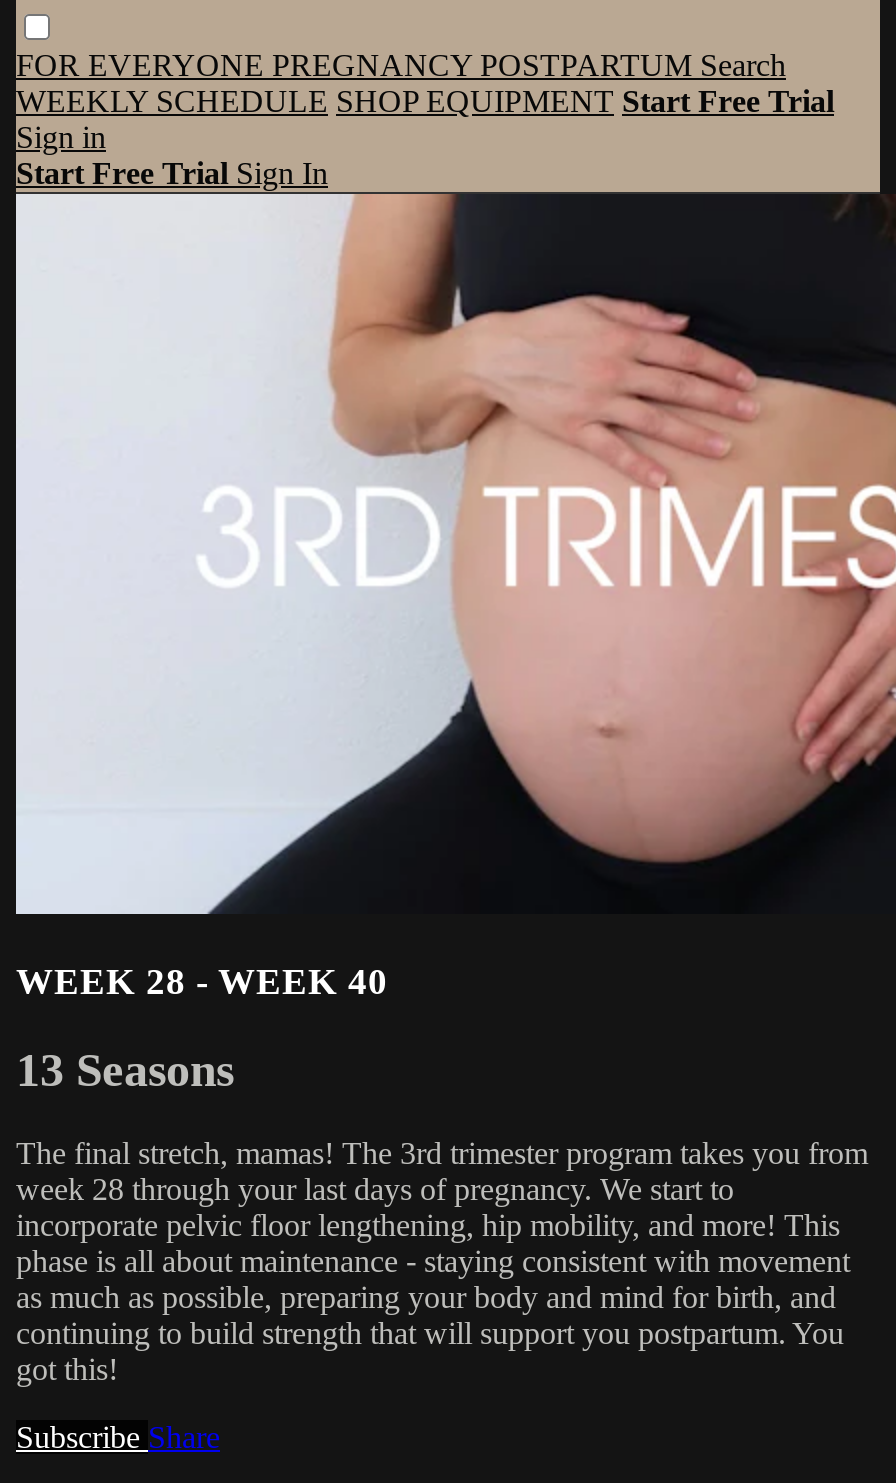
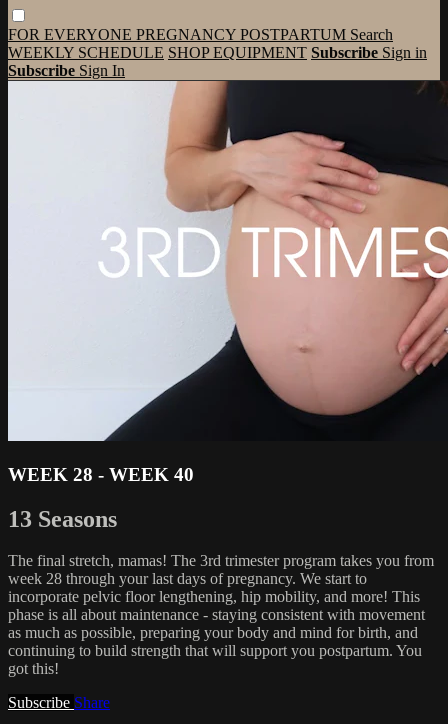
- WEEKLY SCHEDULE SHOP EQUIPMENT Start Free Trial
- Sign in
- Start Free Trial Sign In
+ WEEKLY SCHEDULE SHOP EQUIPMENT Subscribe Sign in
+ Subscribe Sign In
